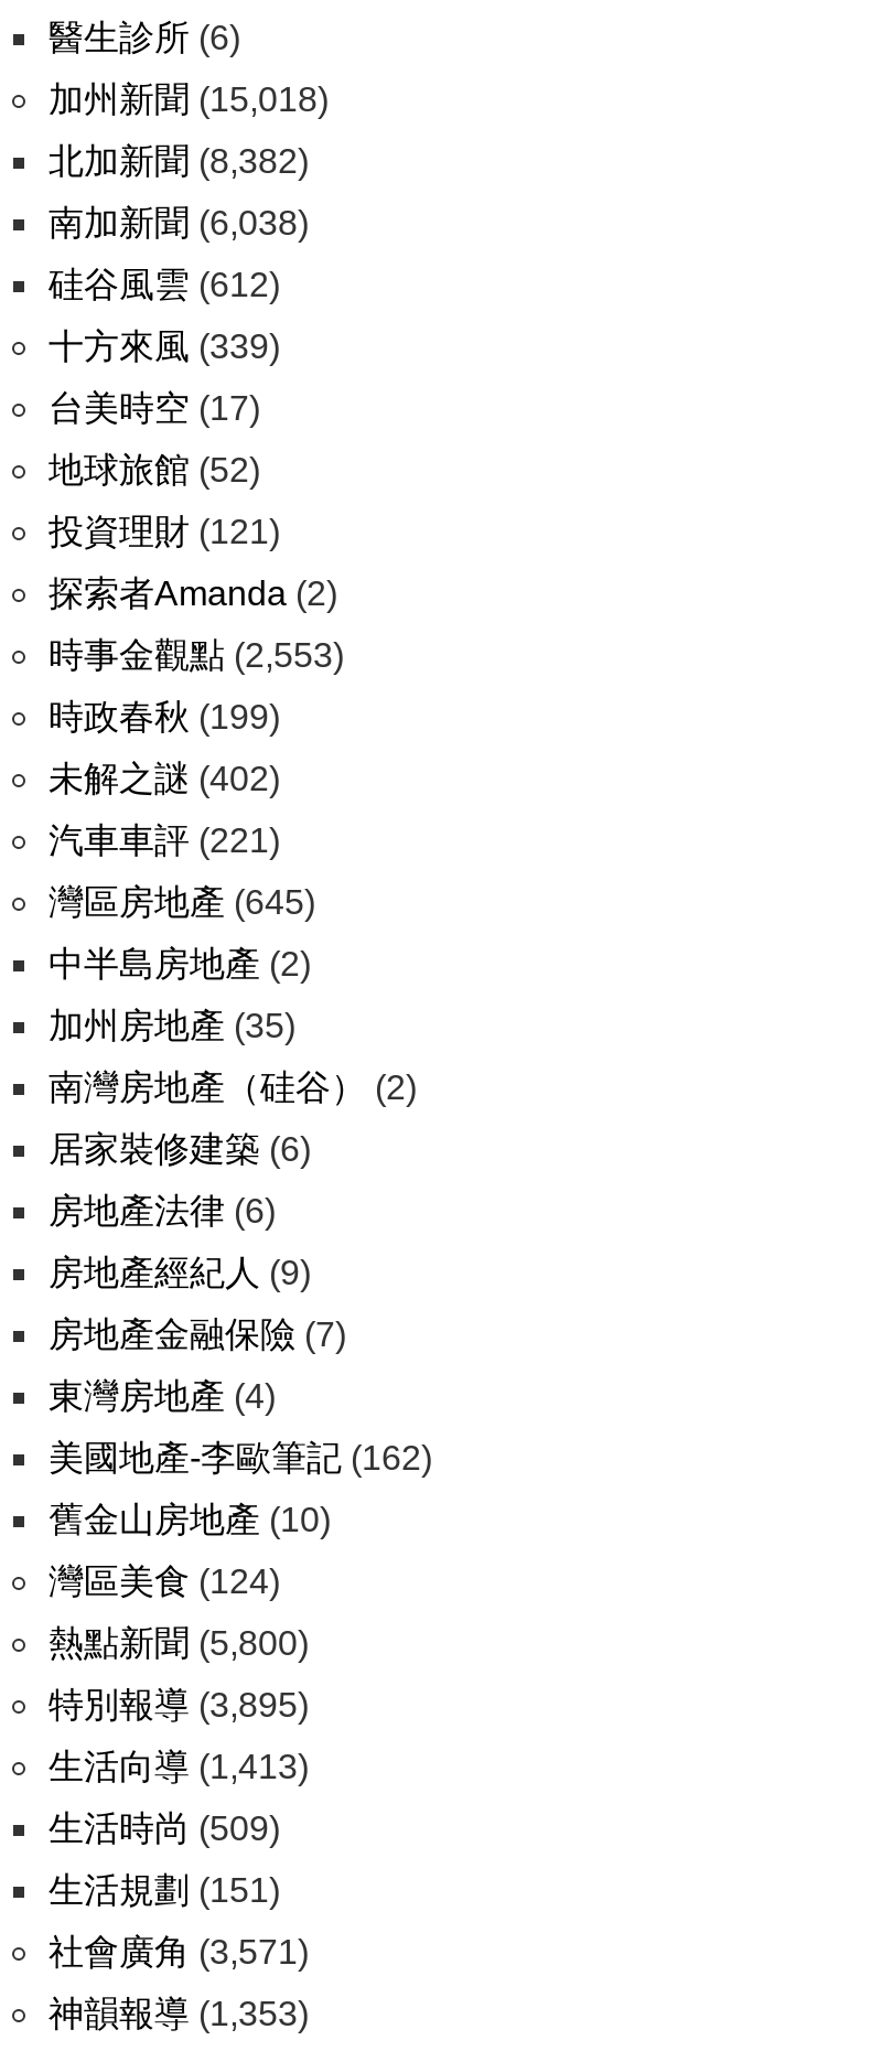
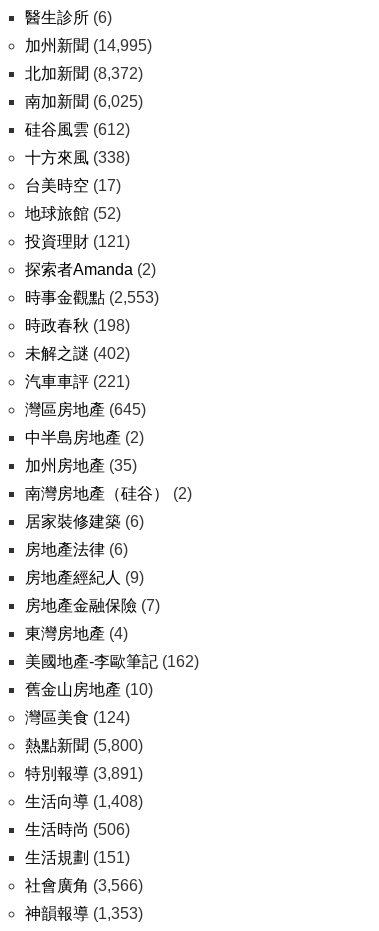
- 加州新聞(15,018)
+ 加州新聞(14,995)

- 北加新聞(8,382)
+ 北加新聞(8,372)

- 南加新聞(6,038)
+ 南加新聞(6,025)

- 十方來風(339)
+ 十方來風(338)

- 時政春秋(199)
+ 時政春秋(198)

- 特別報導(3,895)
+ 特別報導(3,891)

- 生活向導(1,413)
+ 生活向導(1,408)

- 生活時尚(509)
+ 生活時尚(506)

- 社會廣角(3,571)
+ 社會廣角(3,566)
